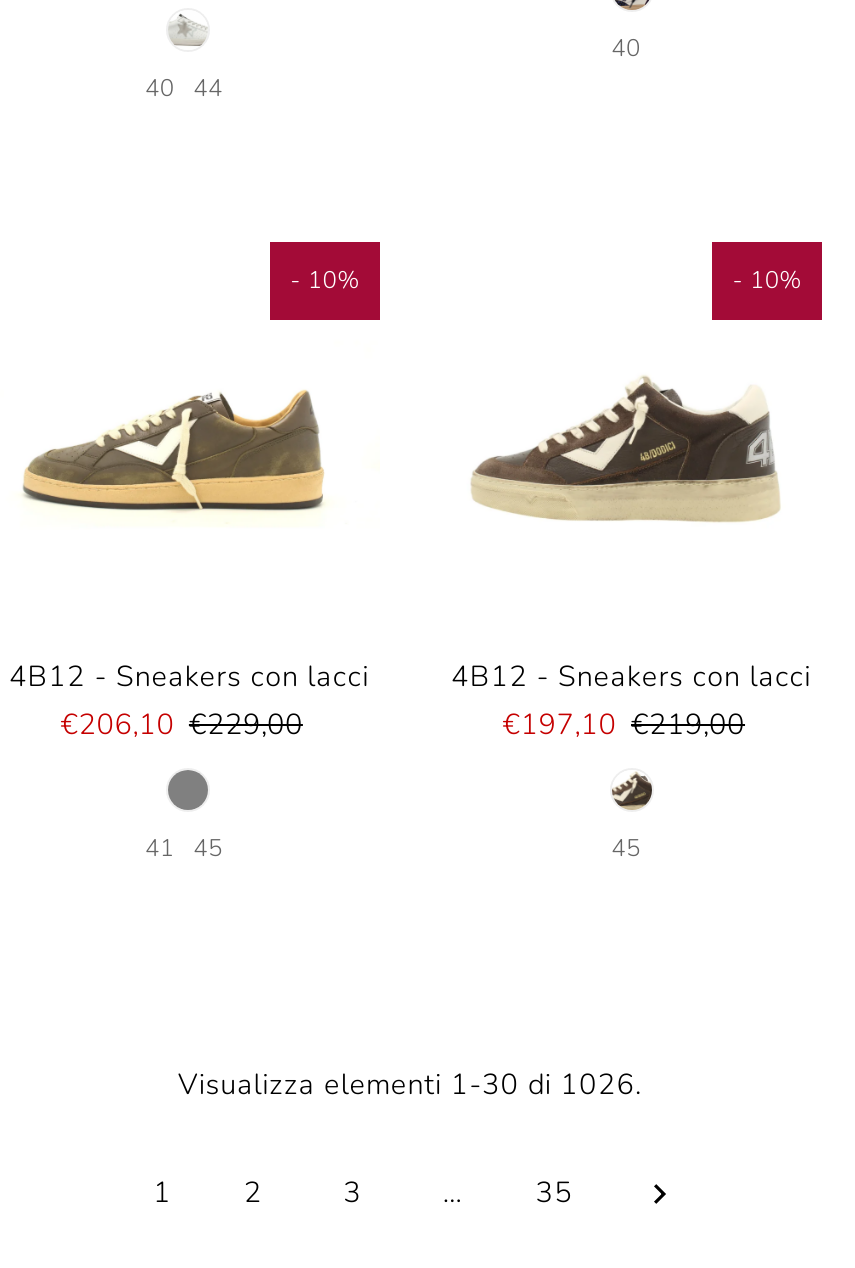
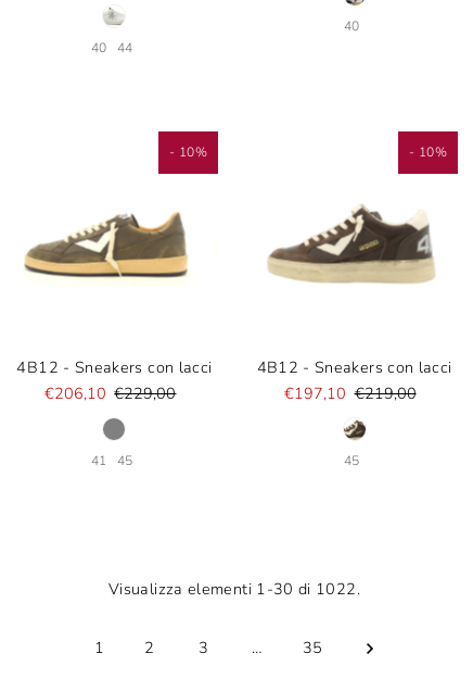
- Visualizza elementi 1-30 di 1026.
+ Visualizza elementi 1-30 di 1022.
